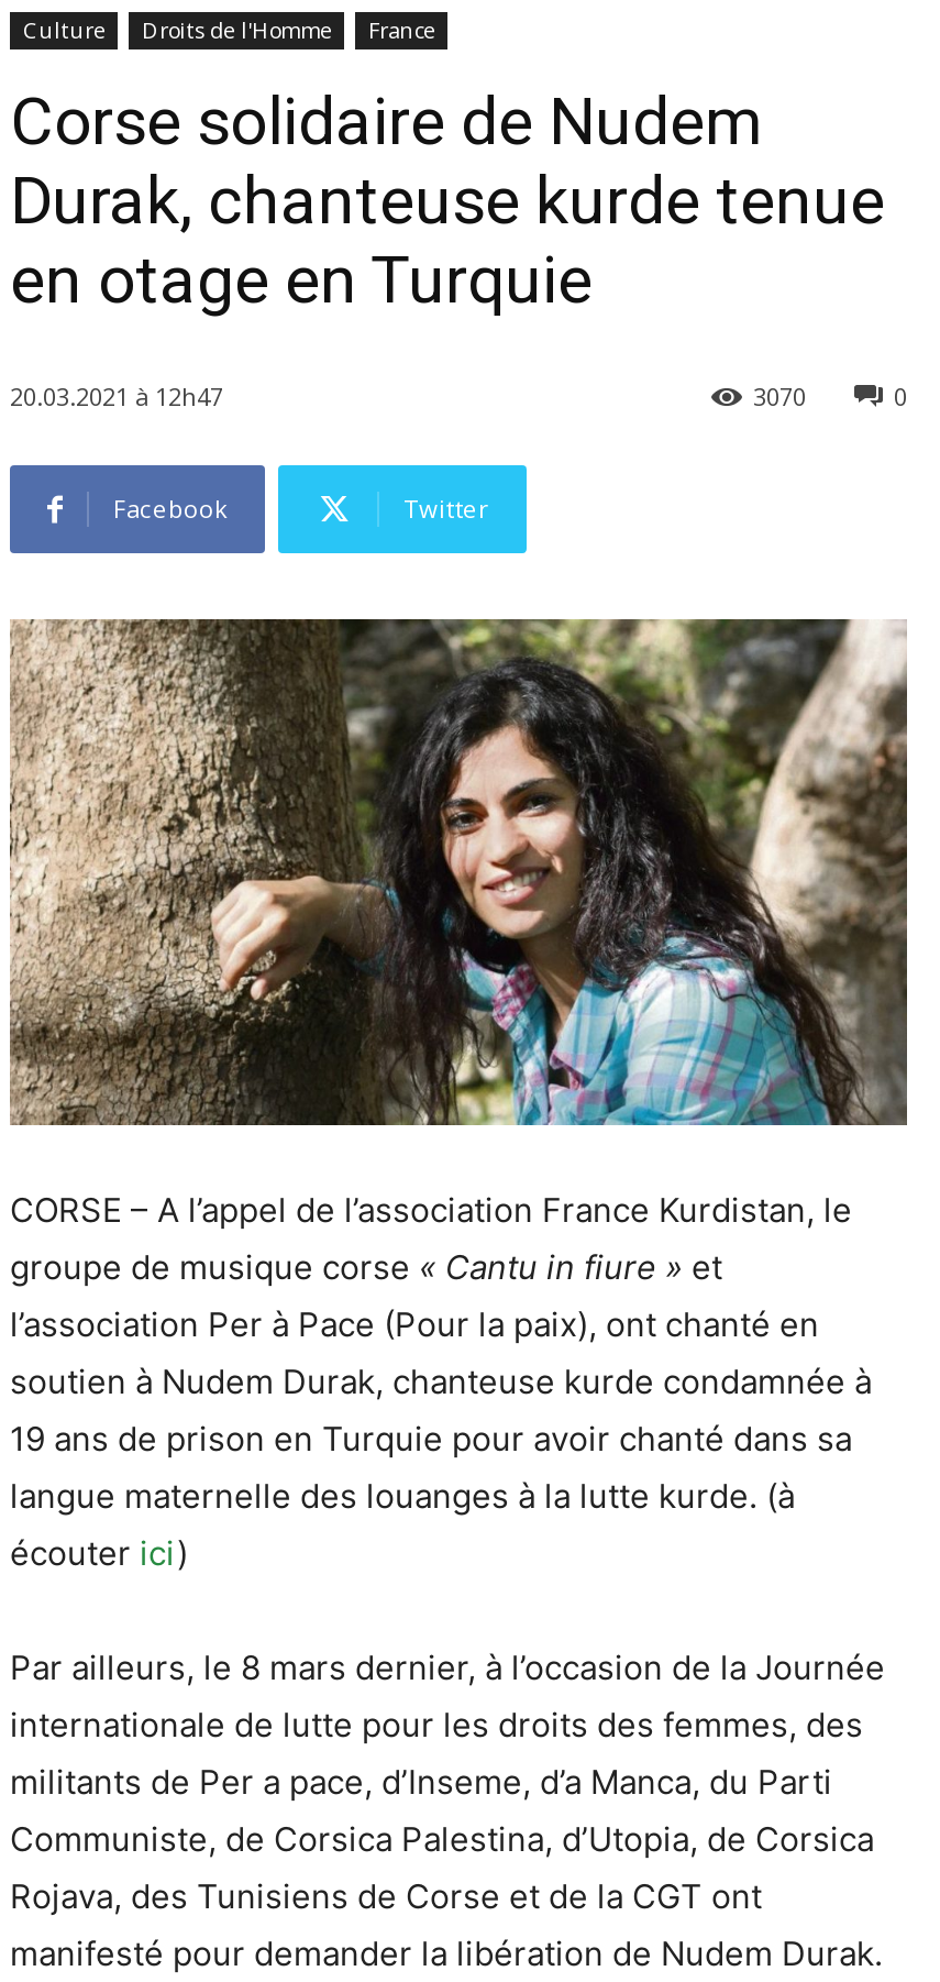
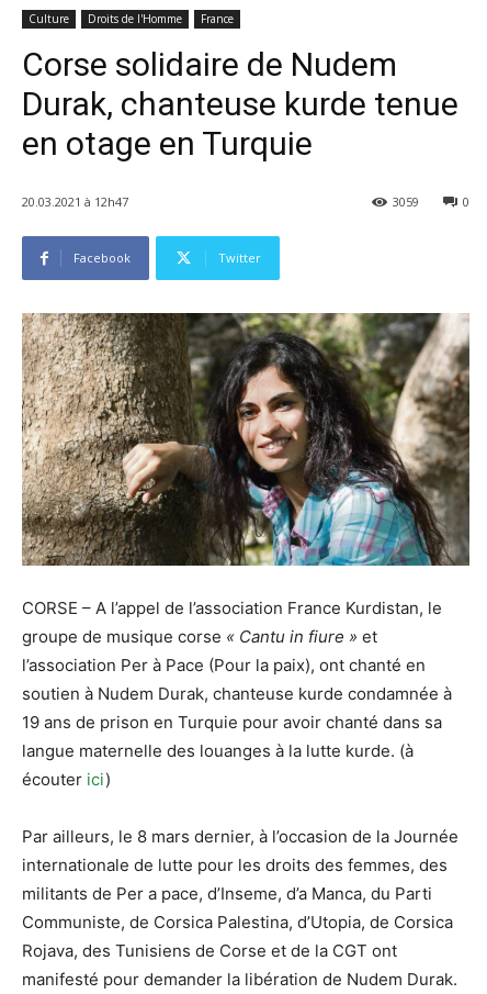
- 3070
+ 3059
